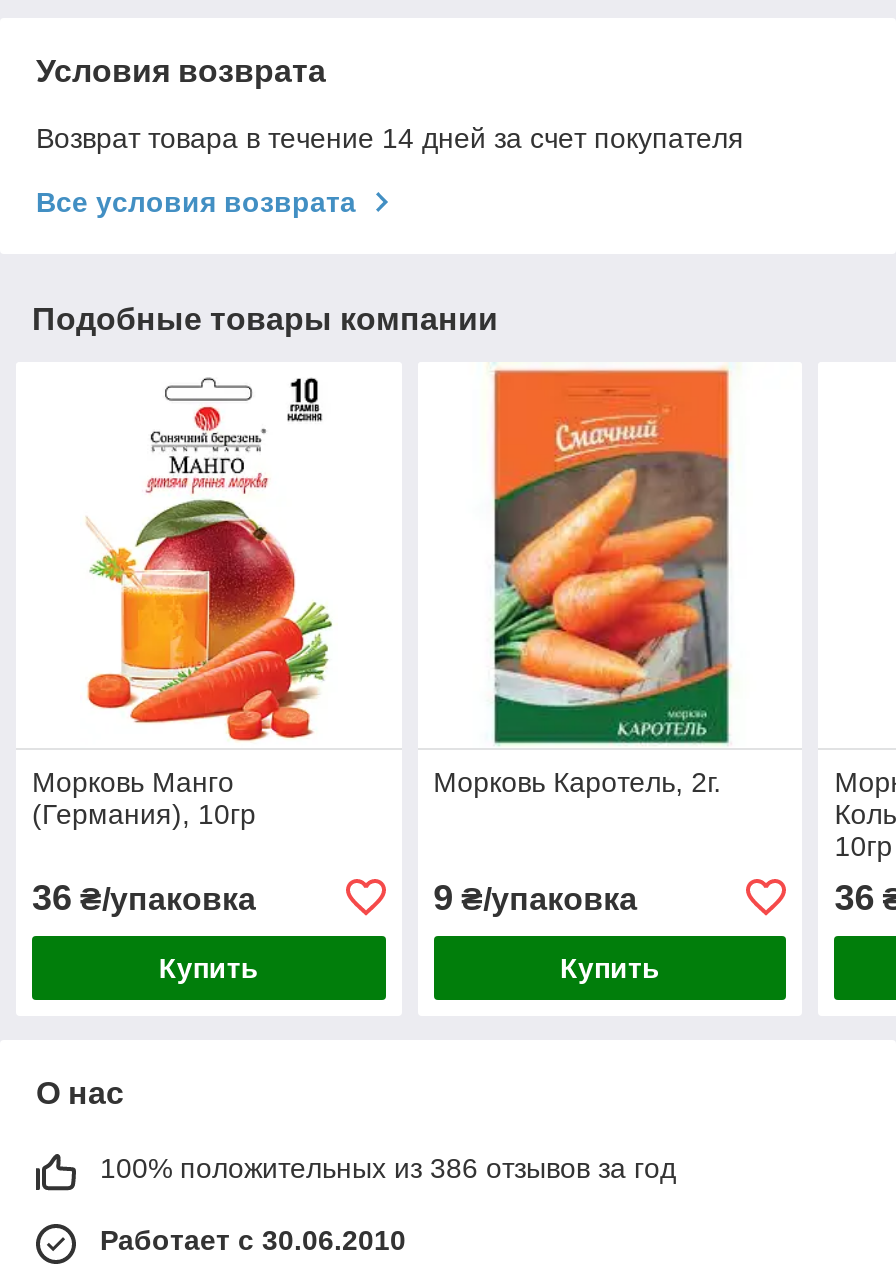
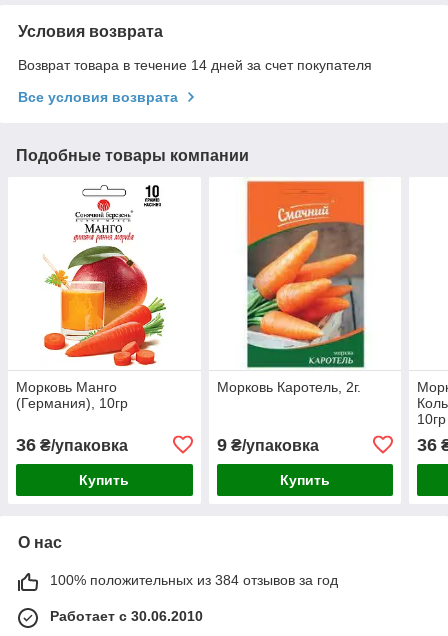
- 100% положительных из 386 отзывов за год
+ 100% положительных из 384 отзывов за год
